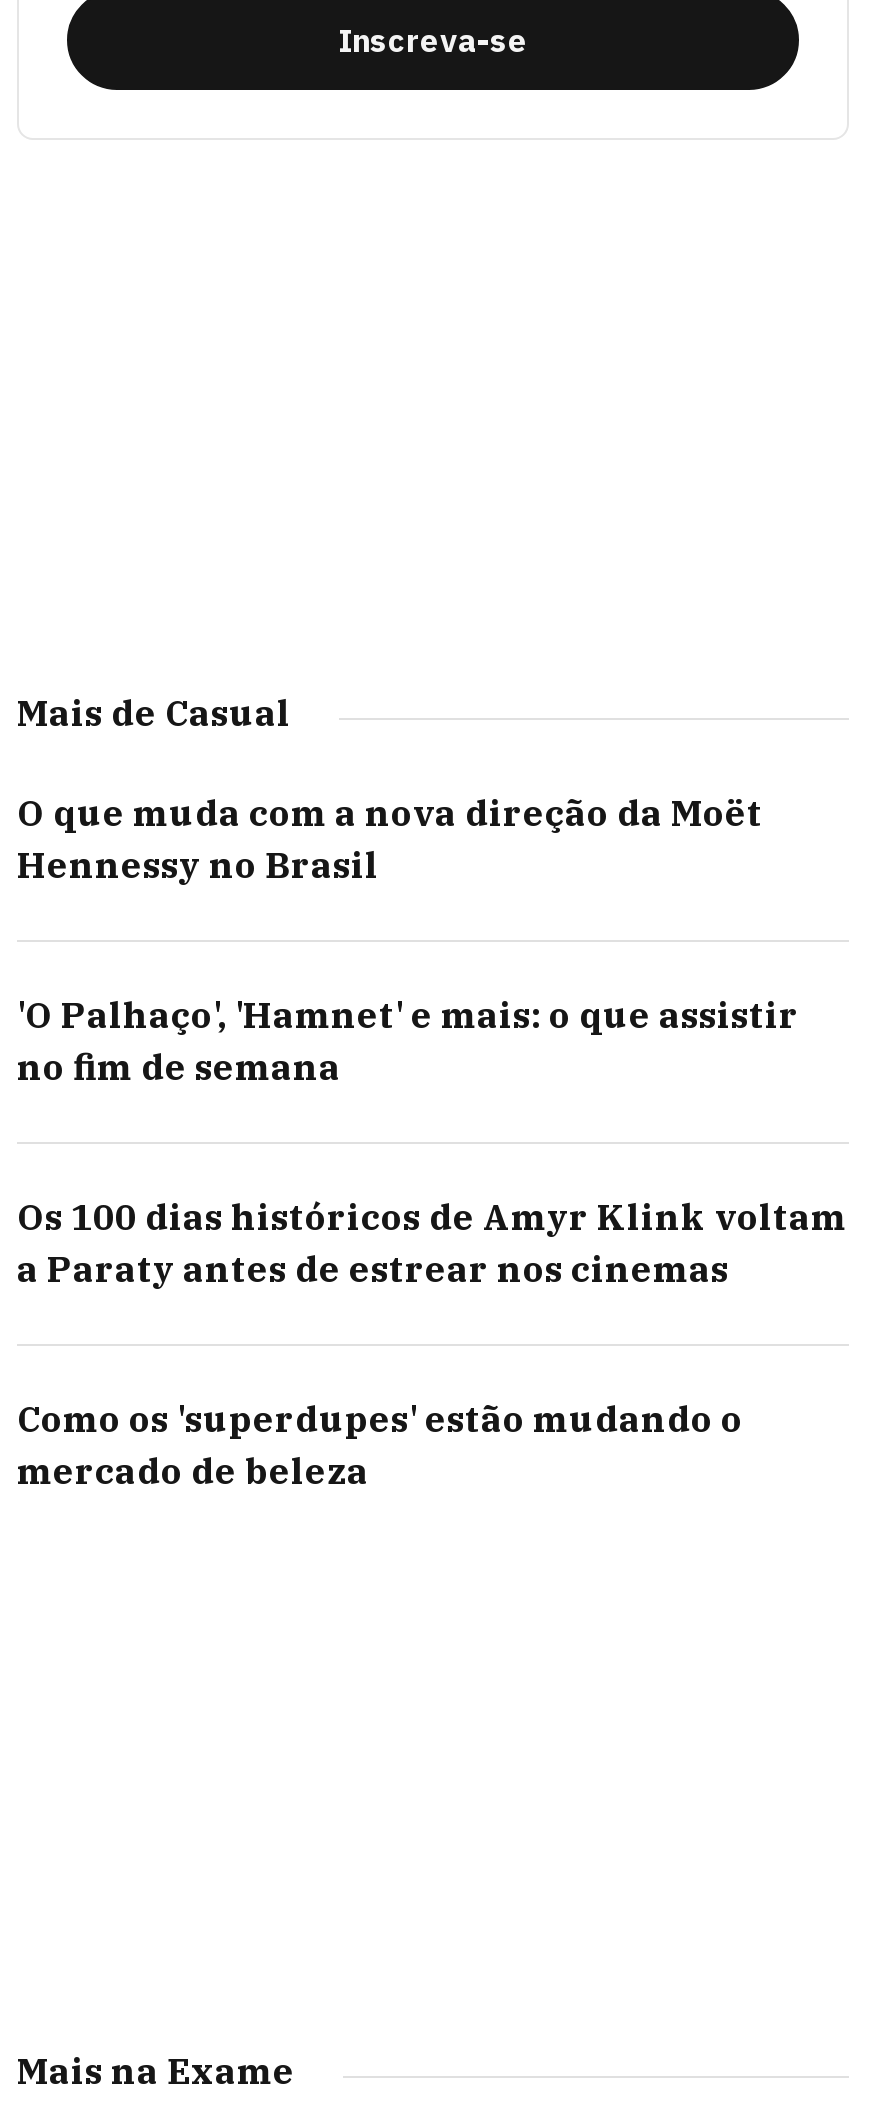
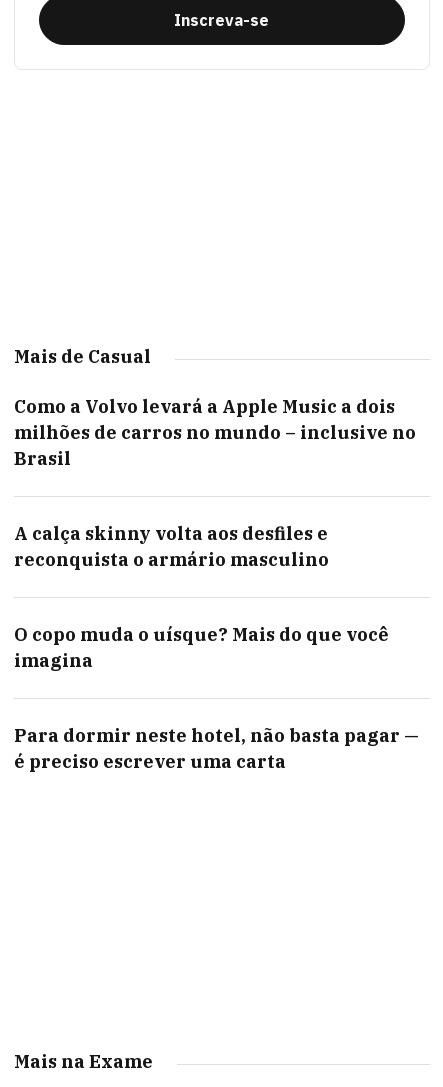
- O que muda com a nova direção da Moët
- Hennessy no Brasil
+ Como a Volvo levará a Apple Music a dois
+ milhões de carros no mundo – inclusive no
+ Brasil

- 'O Palhaço', 'Hamnet' e mais: o que assistir
- no fim de semana
+ A calça skinny volta aos desfiles e
+ reconquista o armário masculino

- Os 100 dias históricos de Amyr Klink voltam
- a Paraty antes de estrear nos cinemas
+ O copo muda o uísque? Mais do que você
+ imagina

- Como os 'superdupes' estão mudando o
- mercado de beleza
+ Para dormir neste hotel, não basta pagar —
+ é preciso escrever uma carta
